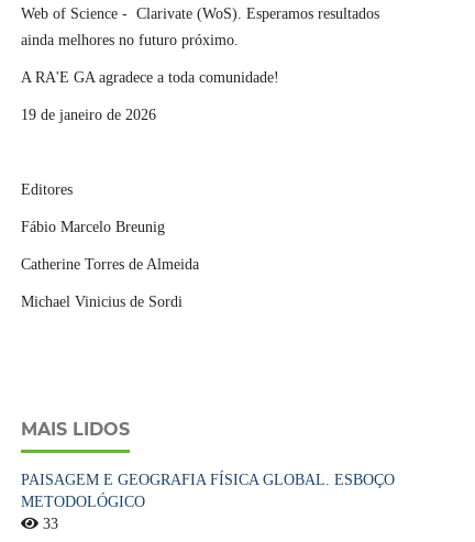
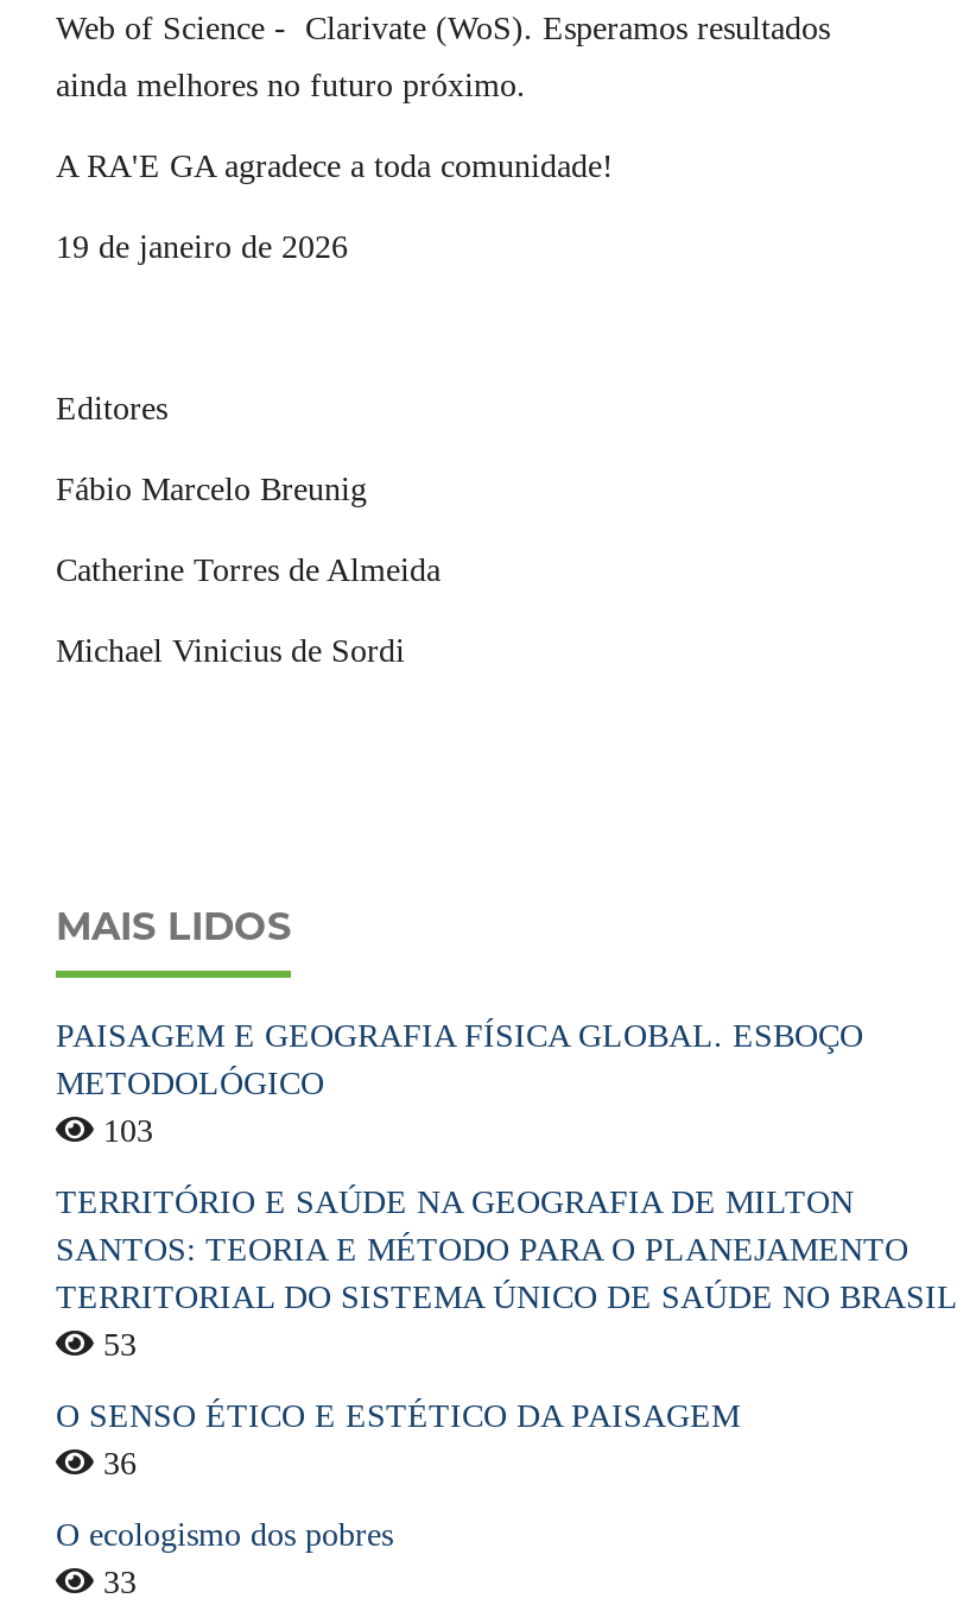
+ 103
+ TERRITÓRIO E SAÚDE NA GEOGRAFIA DE MILTON
+ SANTOS: TEORIA E MÉTODO PARA O PLANEJAMENTO
+ TERRITORIAL DO SISTEMA ÚNICO DE SAÚDE NO BRASIL
+ 53
+ O SENSO ÉTICO E ESTÉTICO DA PAISAGEM
+ 36
+ O ecologismo dos pobres
